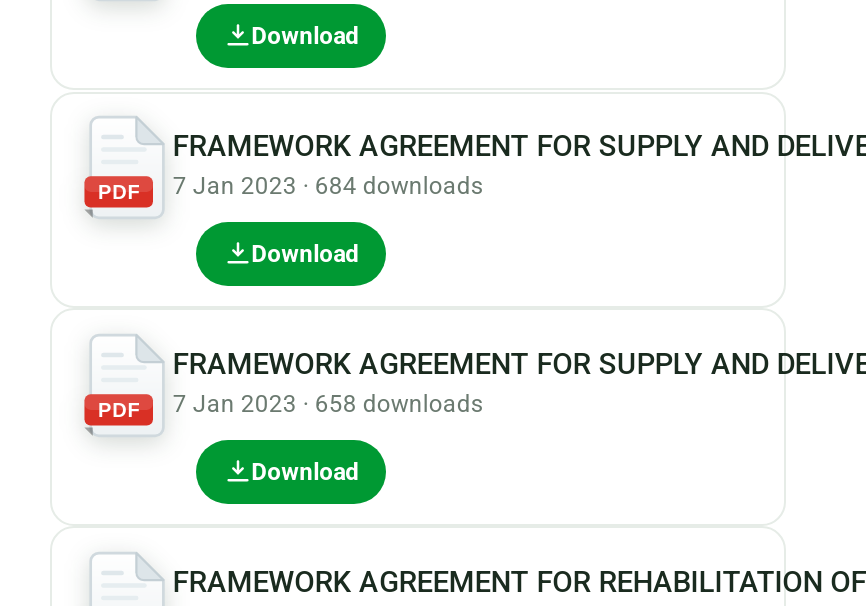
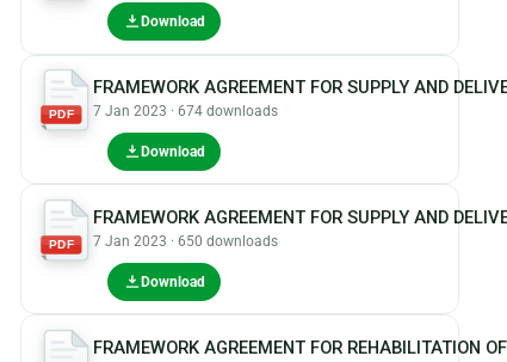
- 7 Jan 2023 · 684 downloads
+ 7 Jan 2023 · 674 downloads

- 7 Jan 2023 · 658 downloads
+ 7 Jan 2023 · 650 downloads
